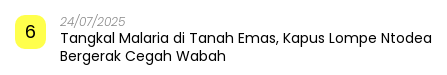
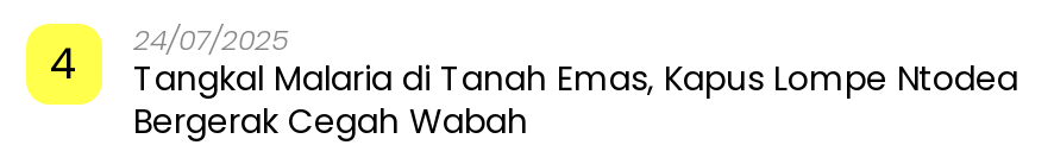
- 6 24/07/2025 Tangkal Malaria di Tanah Emas, Kapus Lompe Ntodea
+ 4 24/07/2025 Tangkal Malaria di Tanah Emas, Kapus Lompe Ntodea
